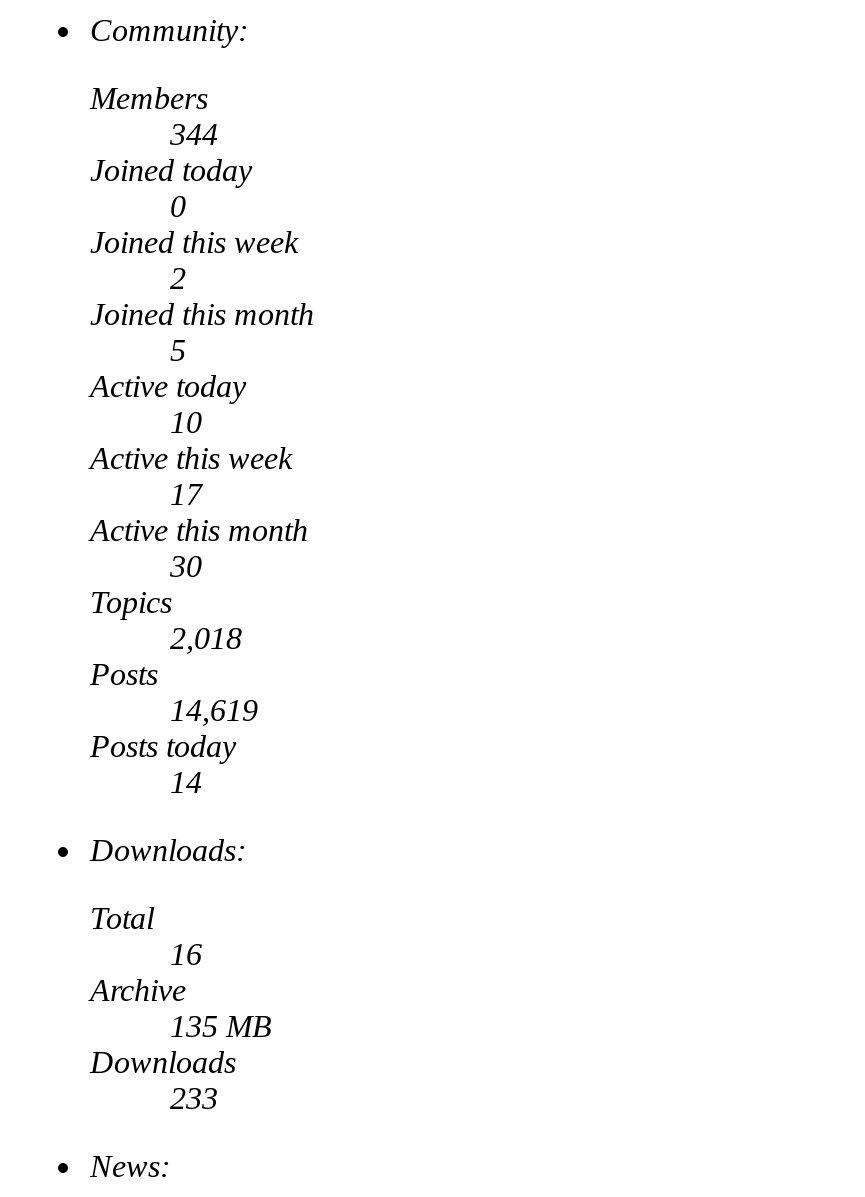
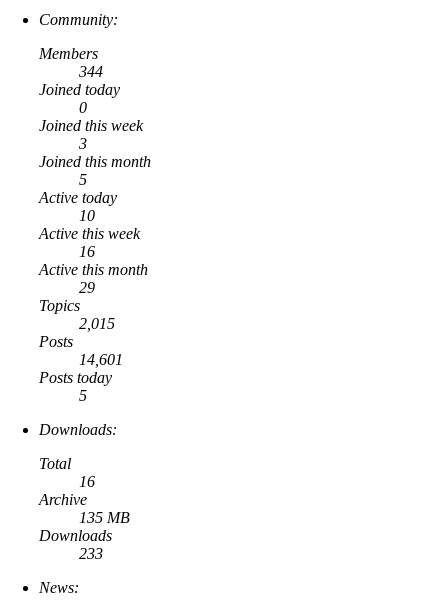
- 2
+ 3

- 17
+ 16

- 30
+ 29

- 2,018
+ 2,015

- 14,619
+ 14,601

- 14
+ 5
